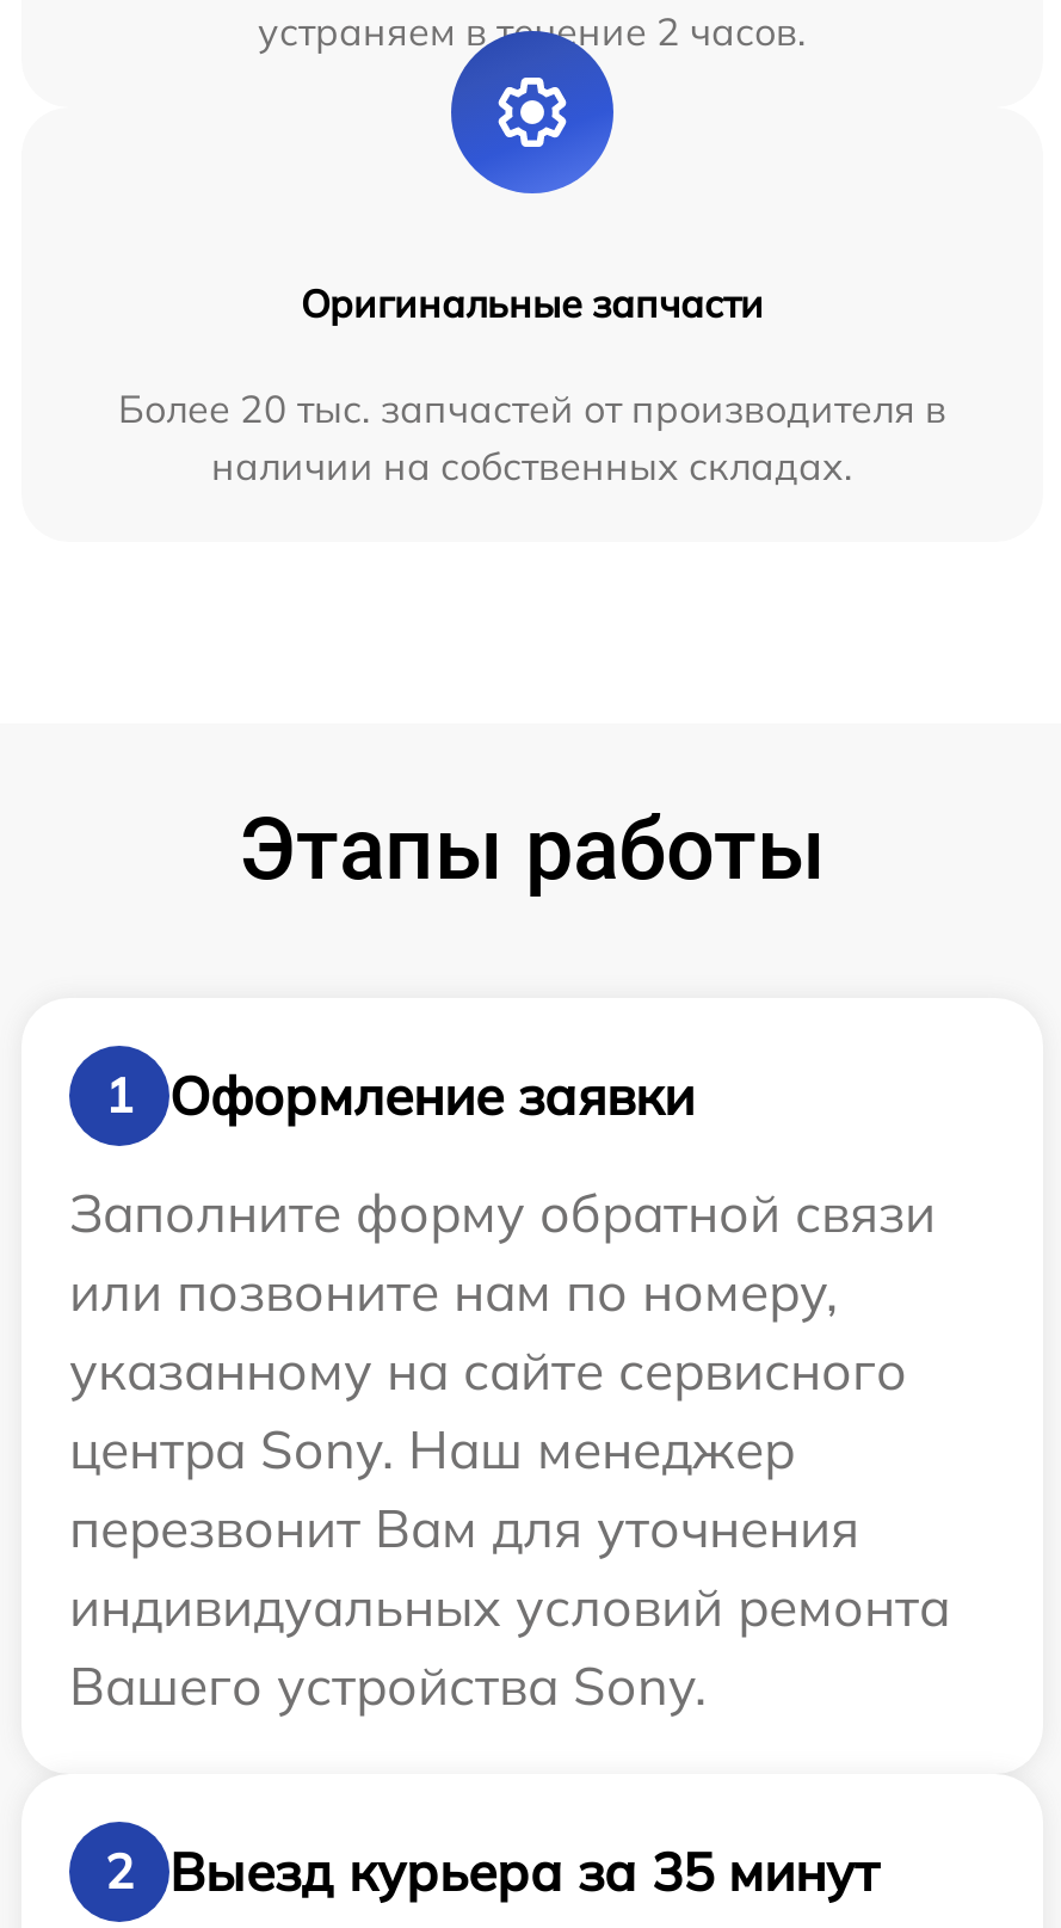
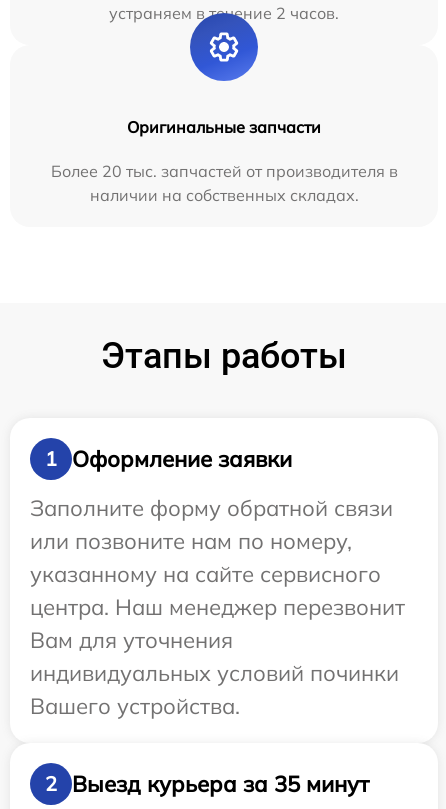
- центра Sony. Наш менеджер
- перезвонит Вам для уточнения
- индивидуальных условий ремонта
- Вашего устройства Sony.
+ центра. Наш менеджер перезвонит
+ Вам для уточнения
+ индивидуальных условий починки
+ Вашего устройства.
